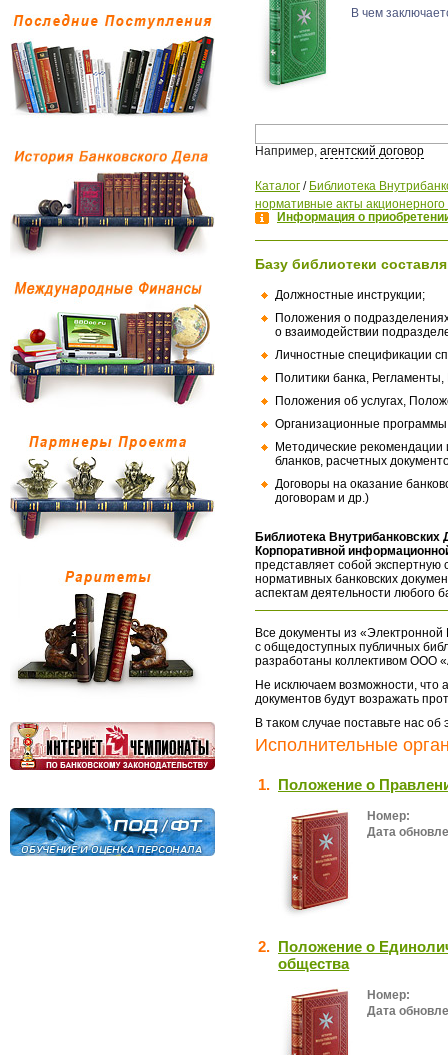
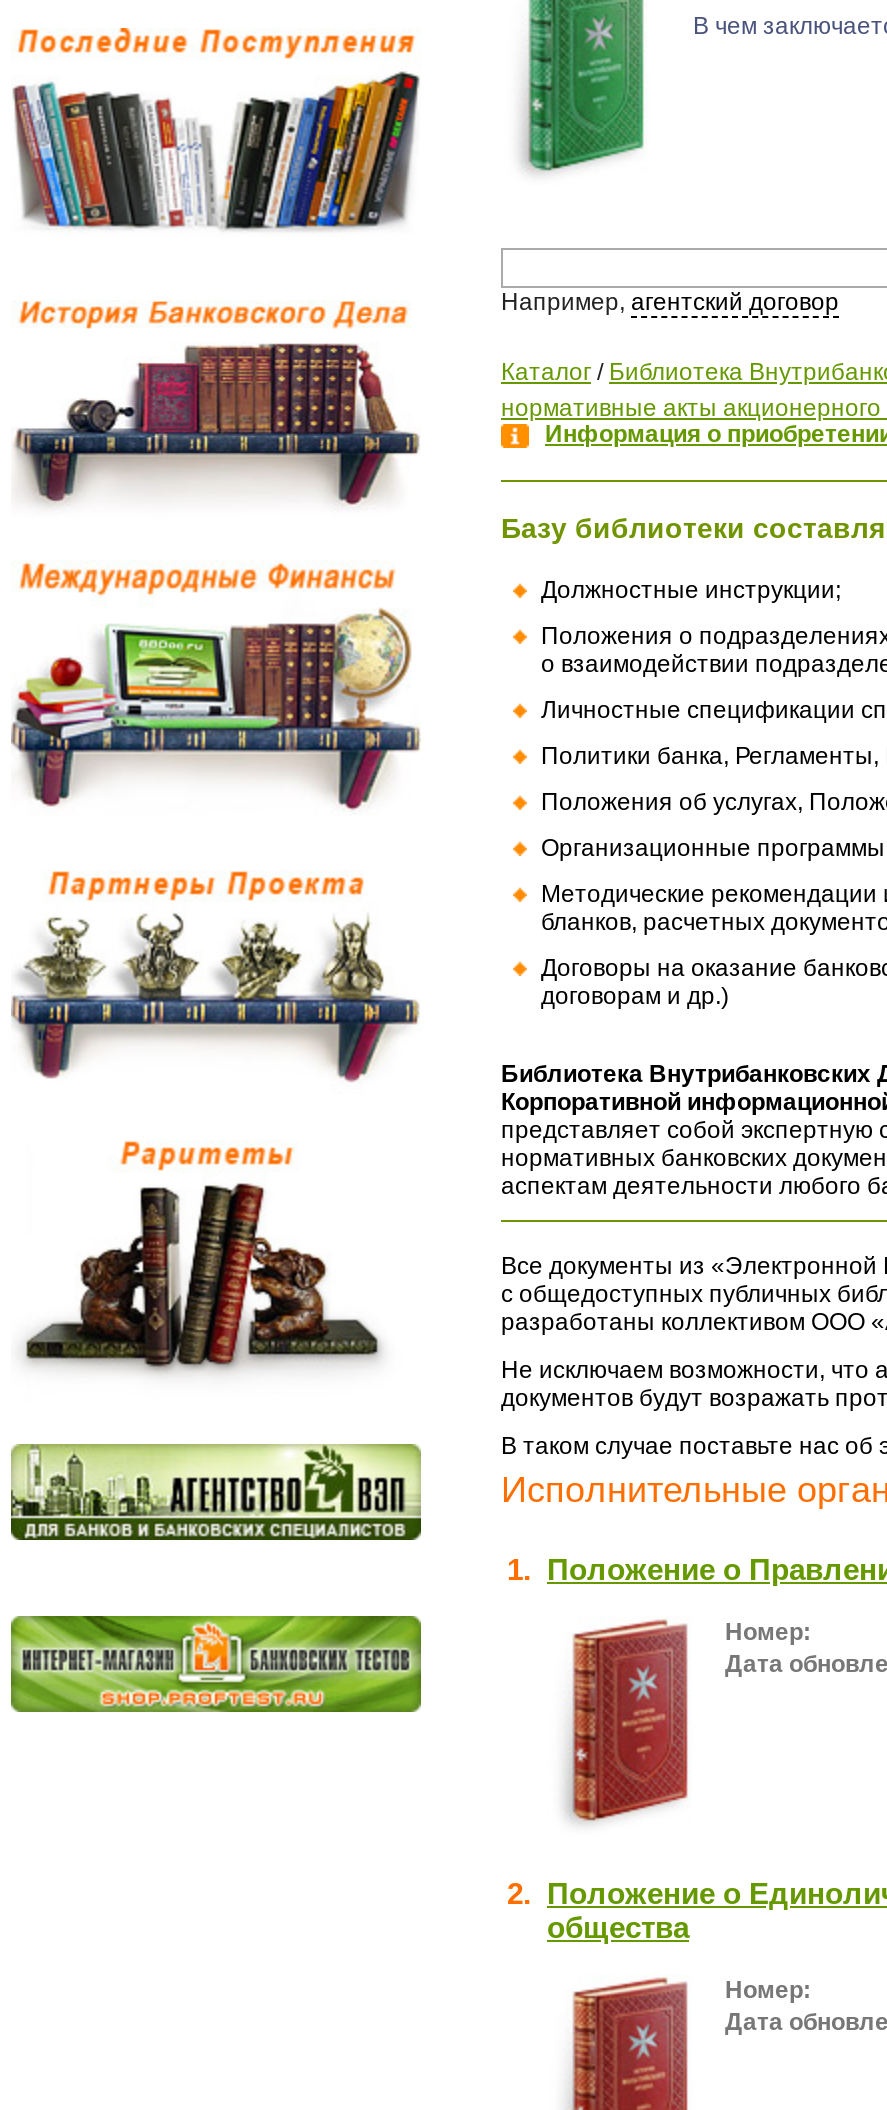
- [image]
+ [image]

- [image]
+ [image]
